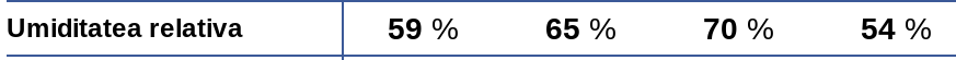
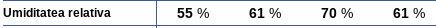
- 59%
+ 55%

- 65%
+ 61%

- 54%
+ 61%
